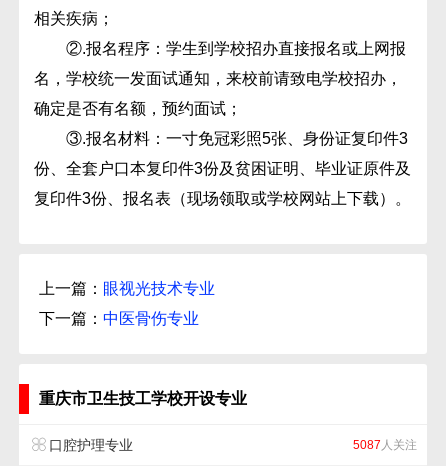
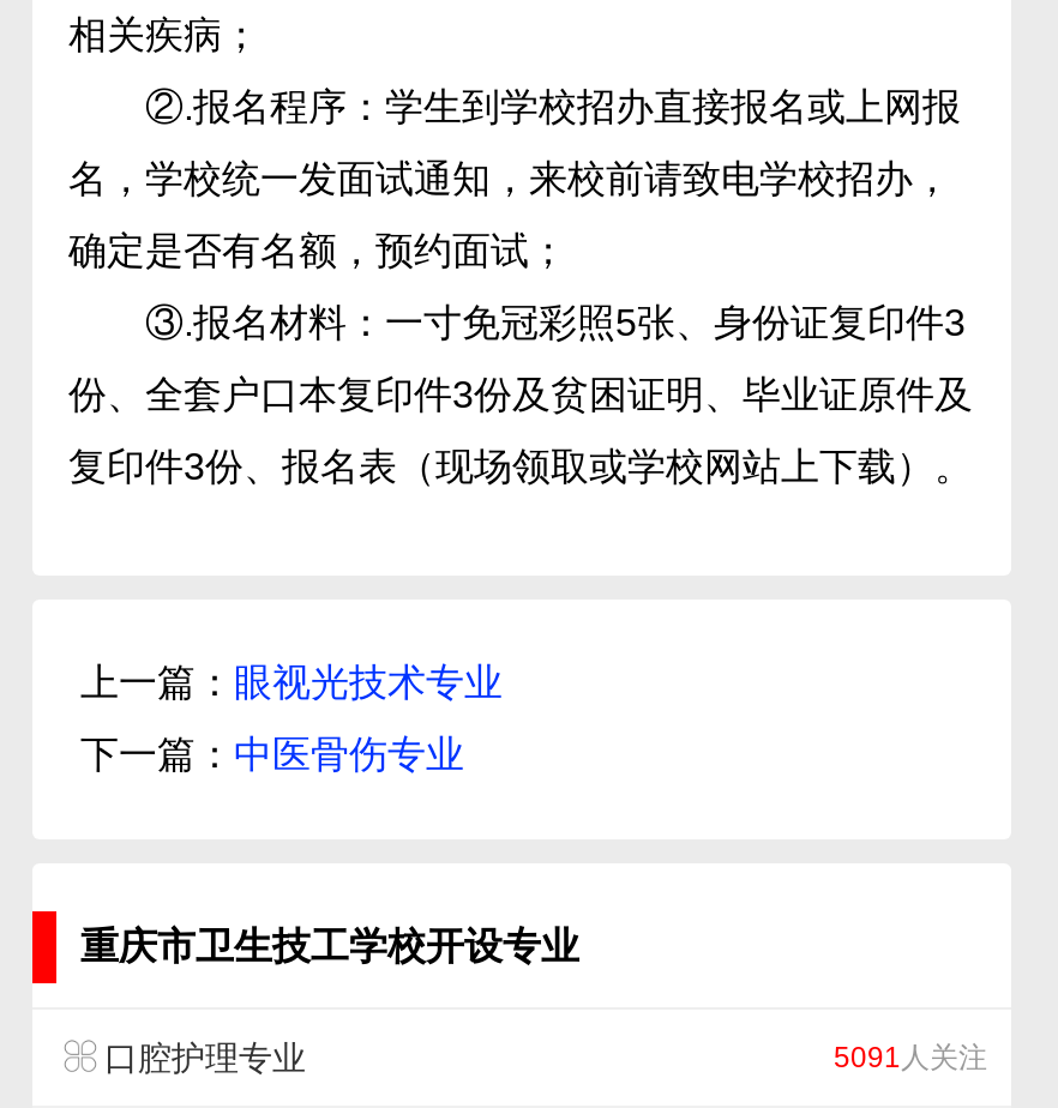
- 5087人关注
+ 5091人关注
